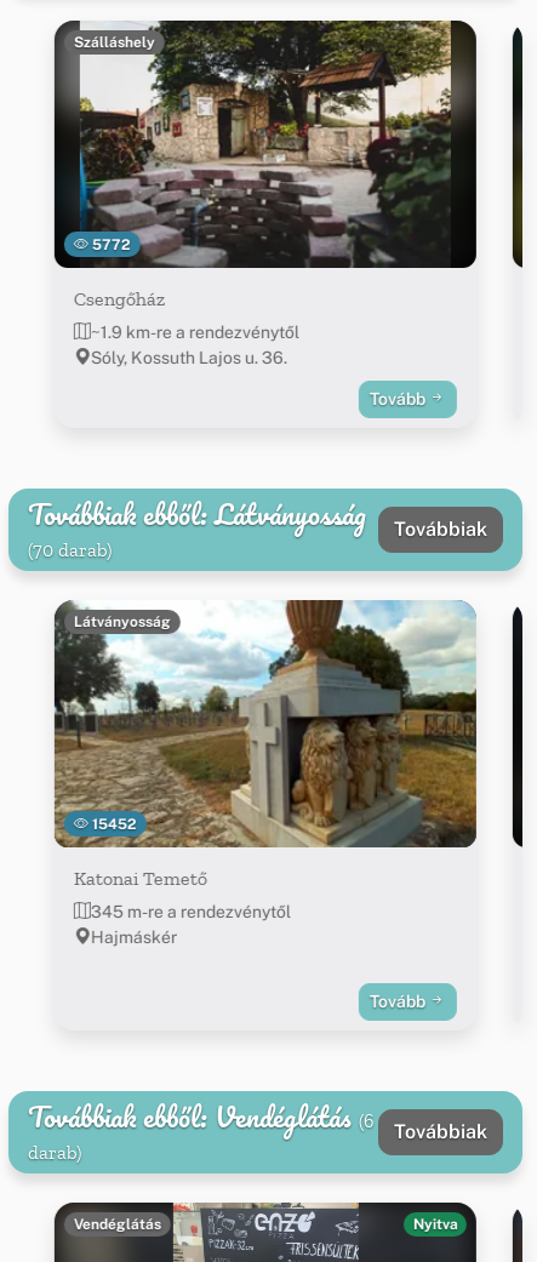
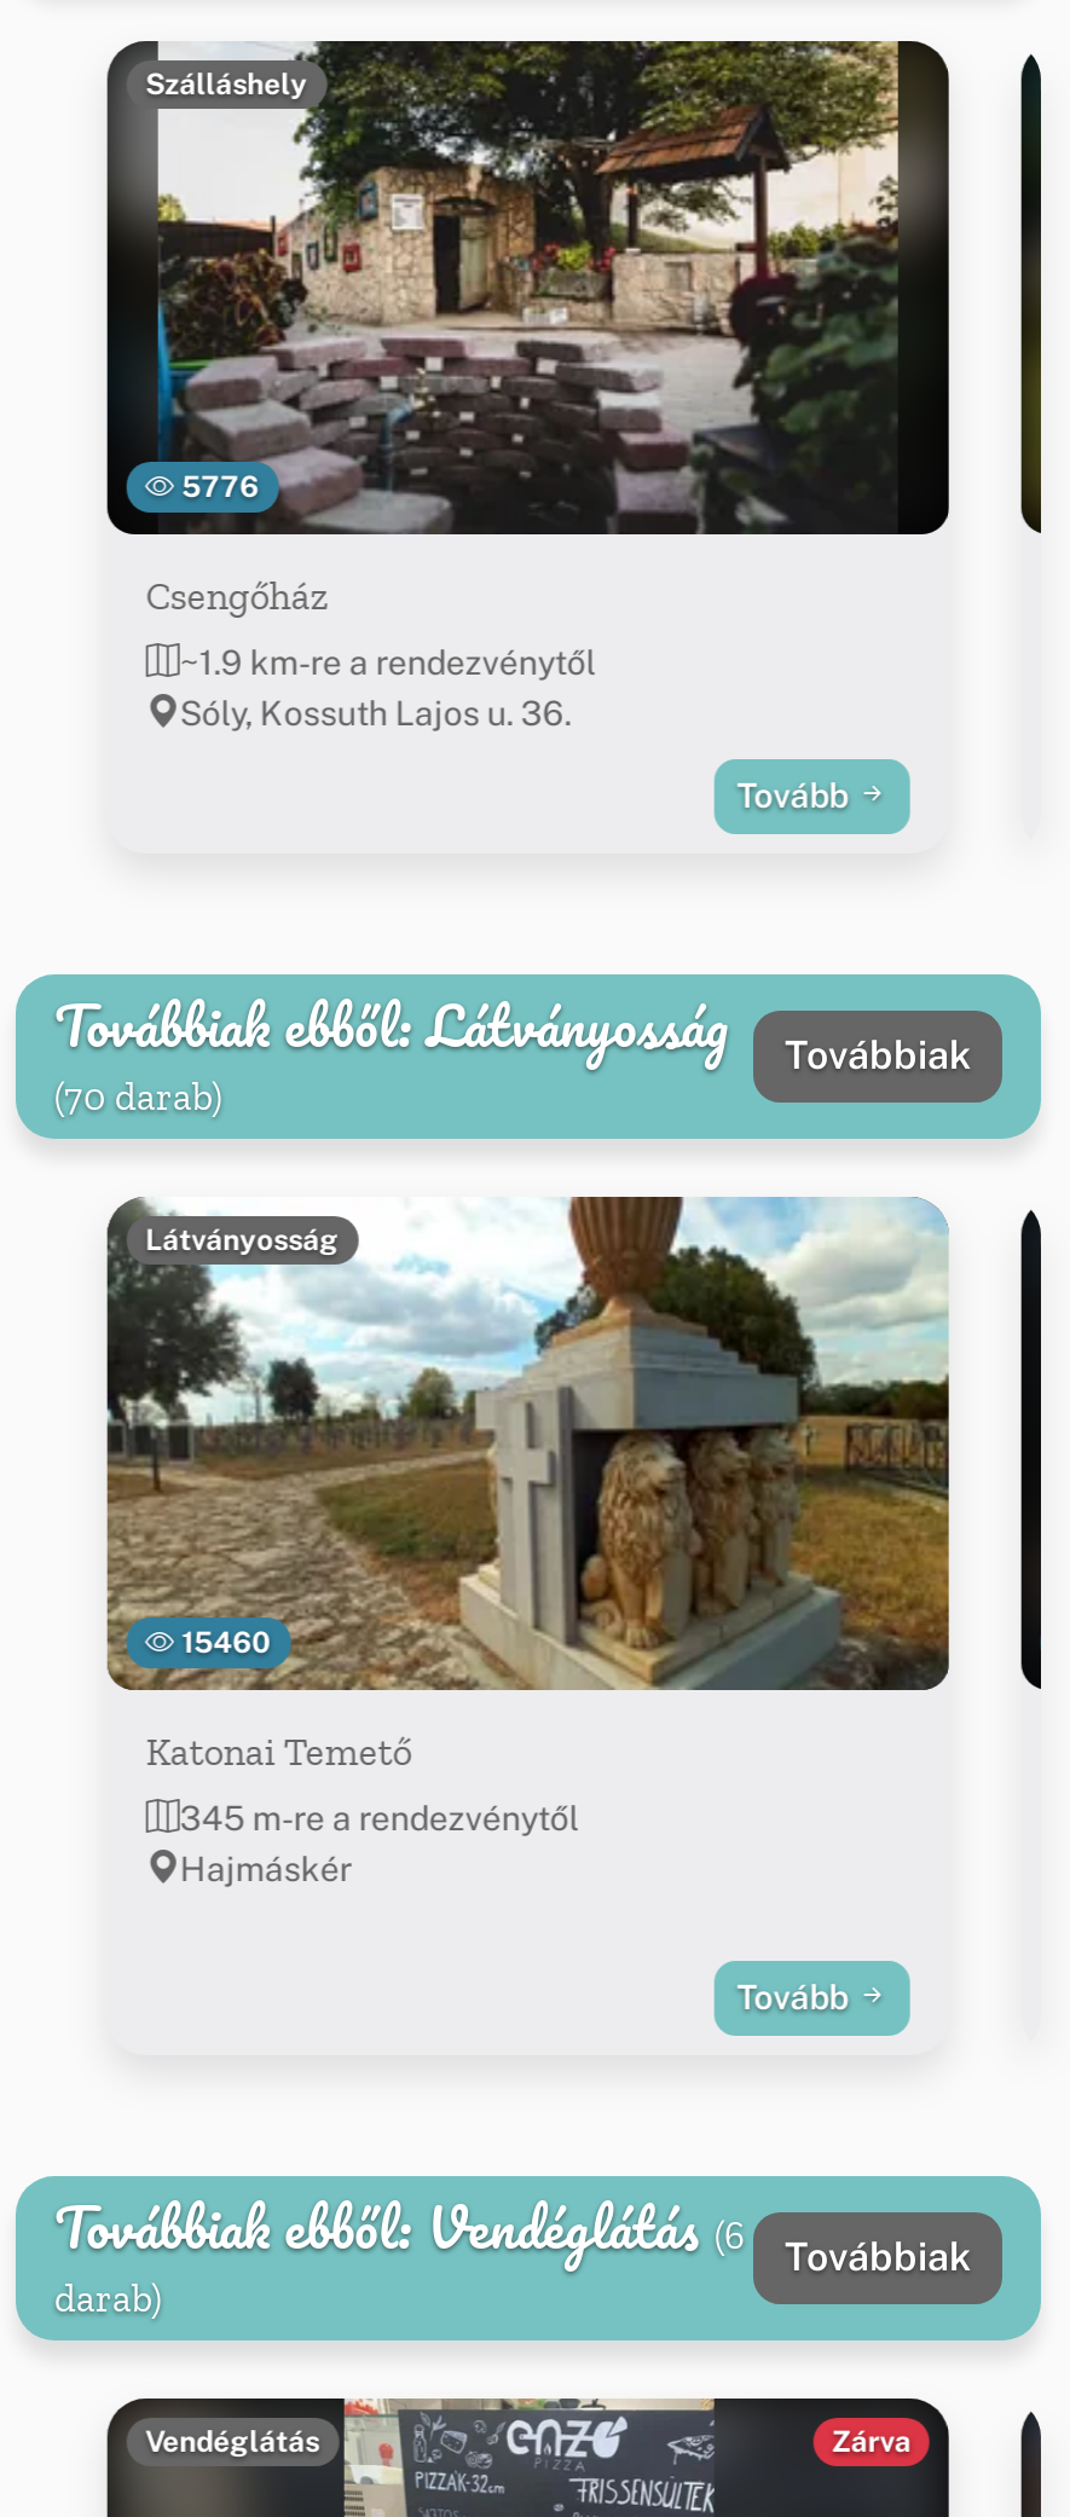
- 5772
+ 5776

- 15452
+ 15460

- Nyitva
+ Zárva
